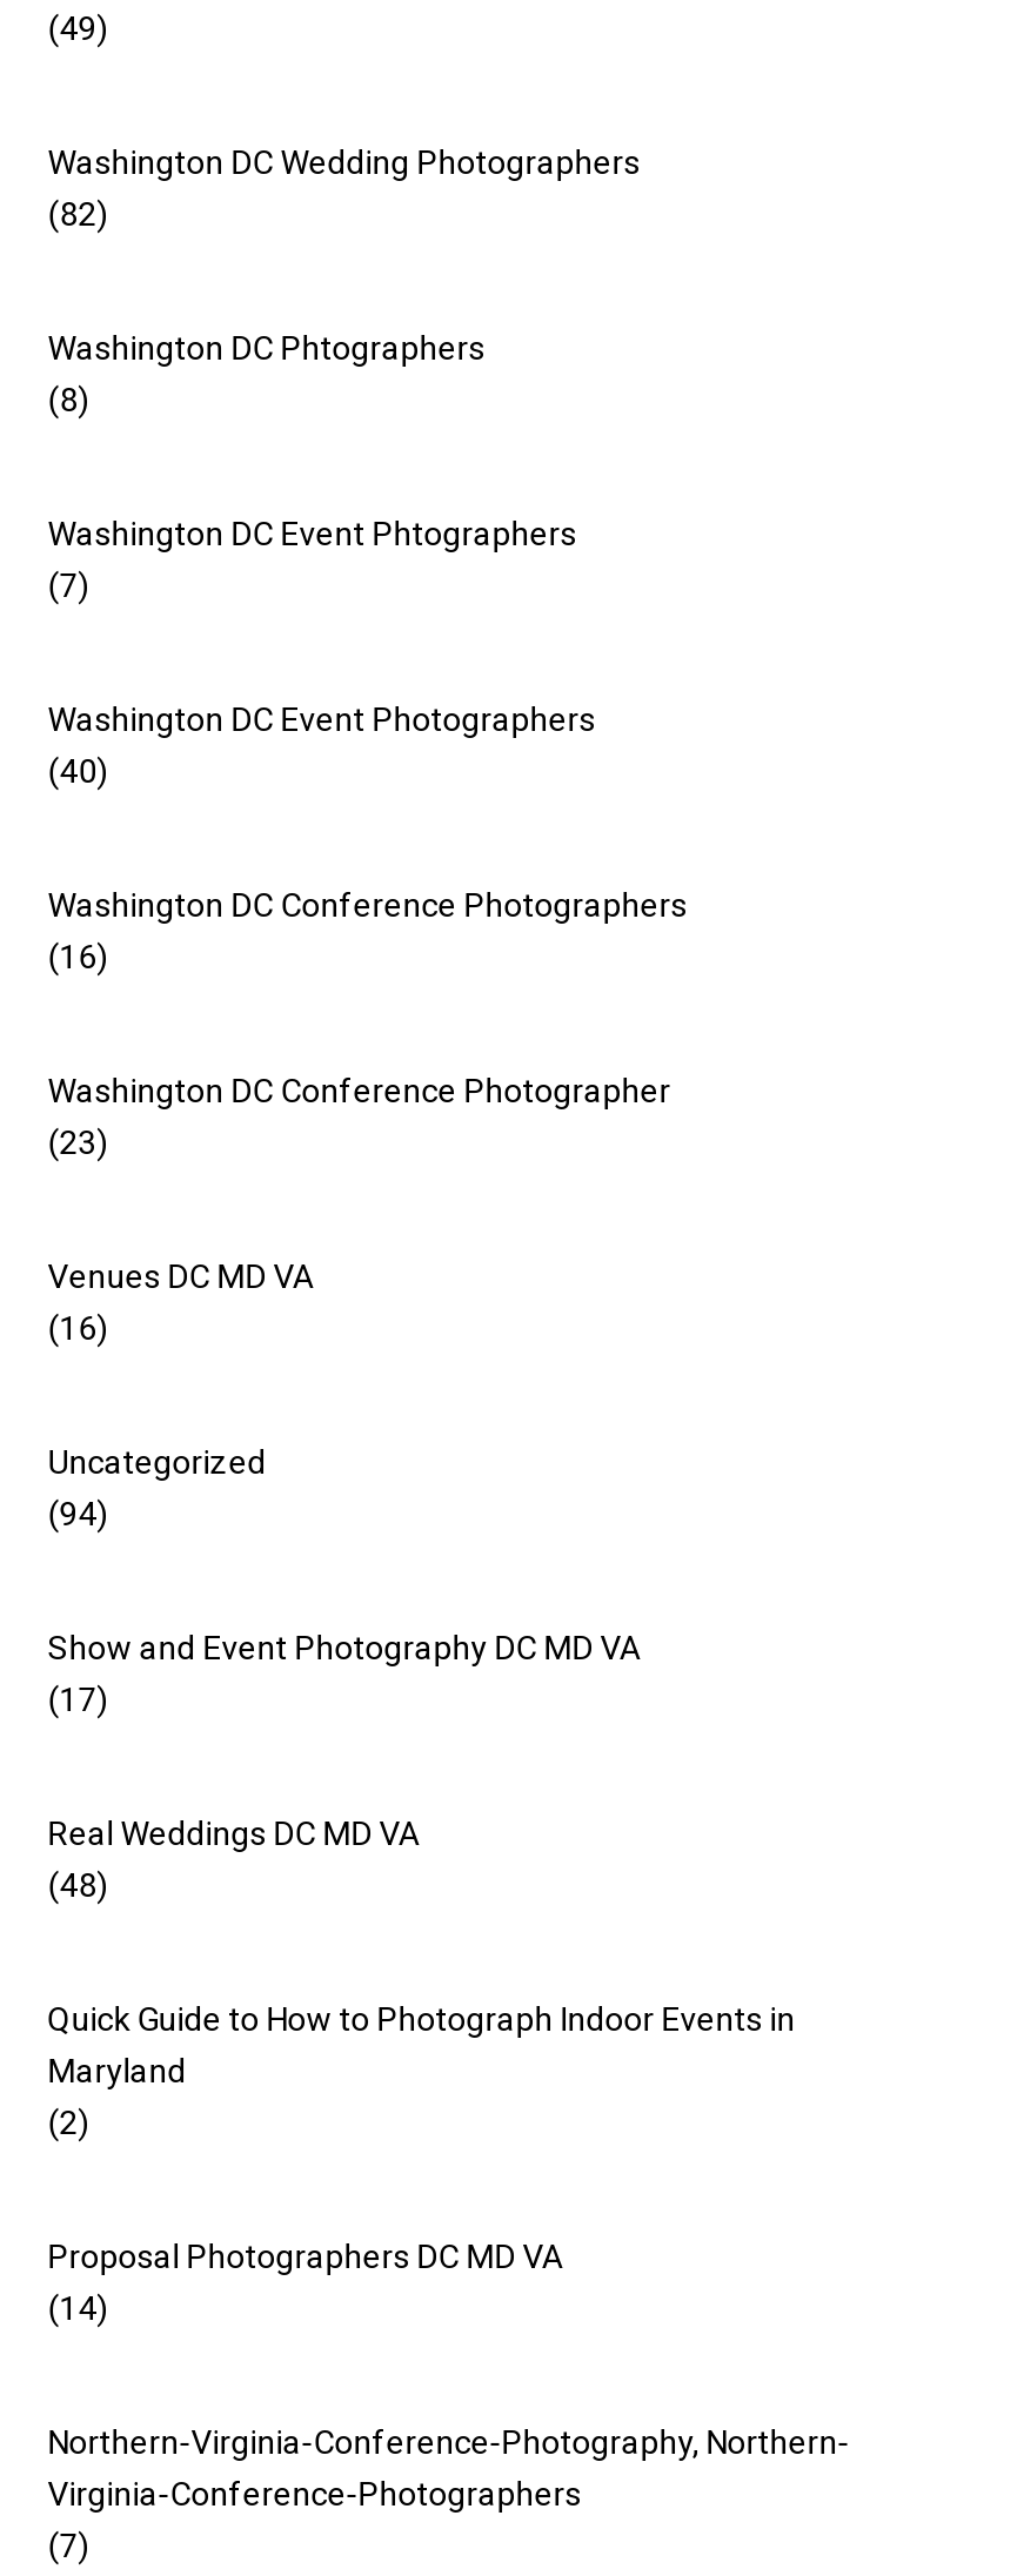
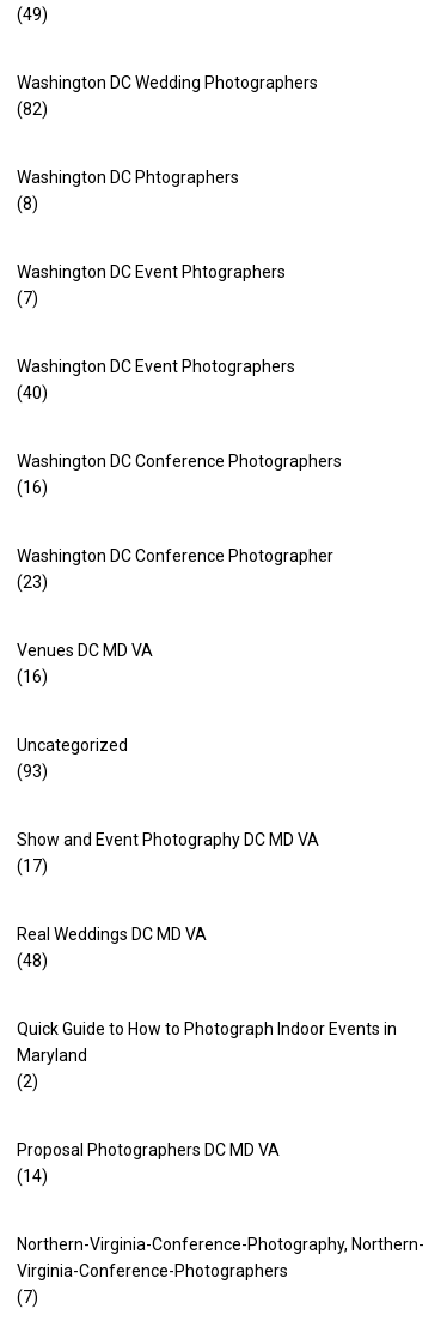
- (94)
+ (93)
